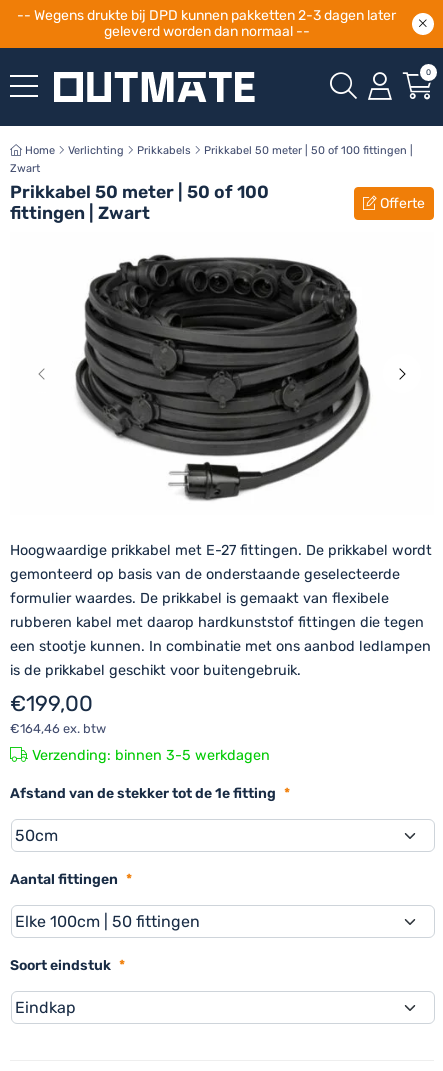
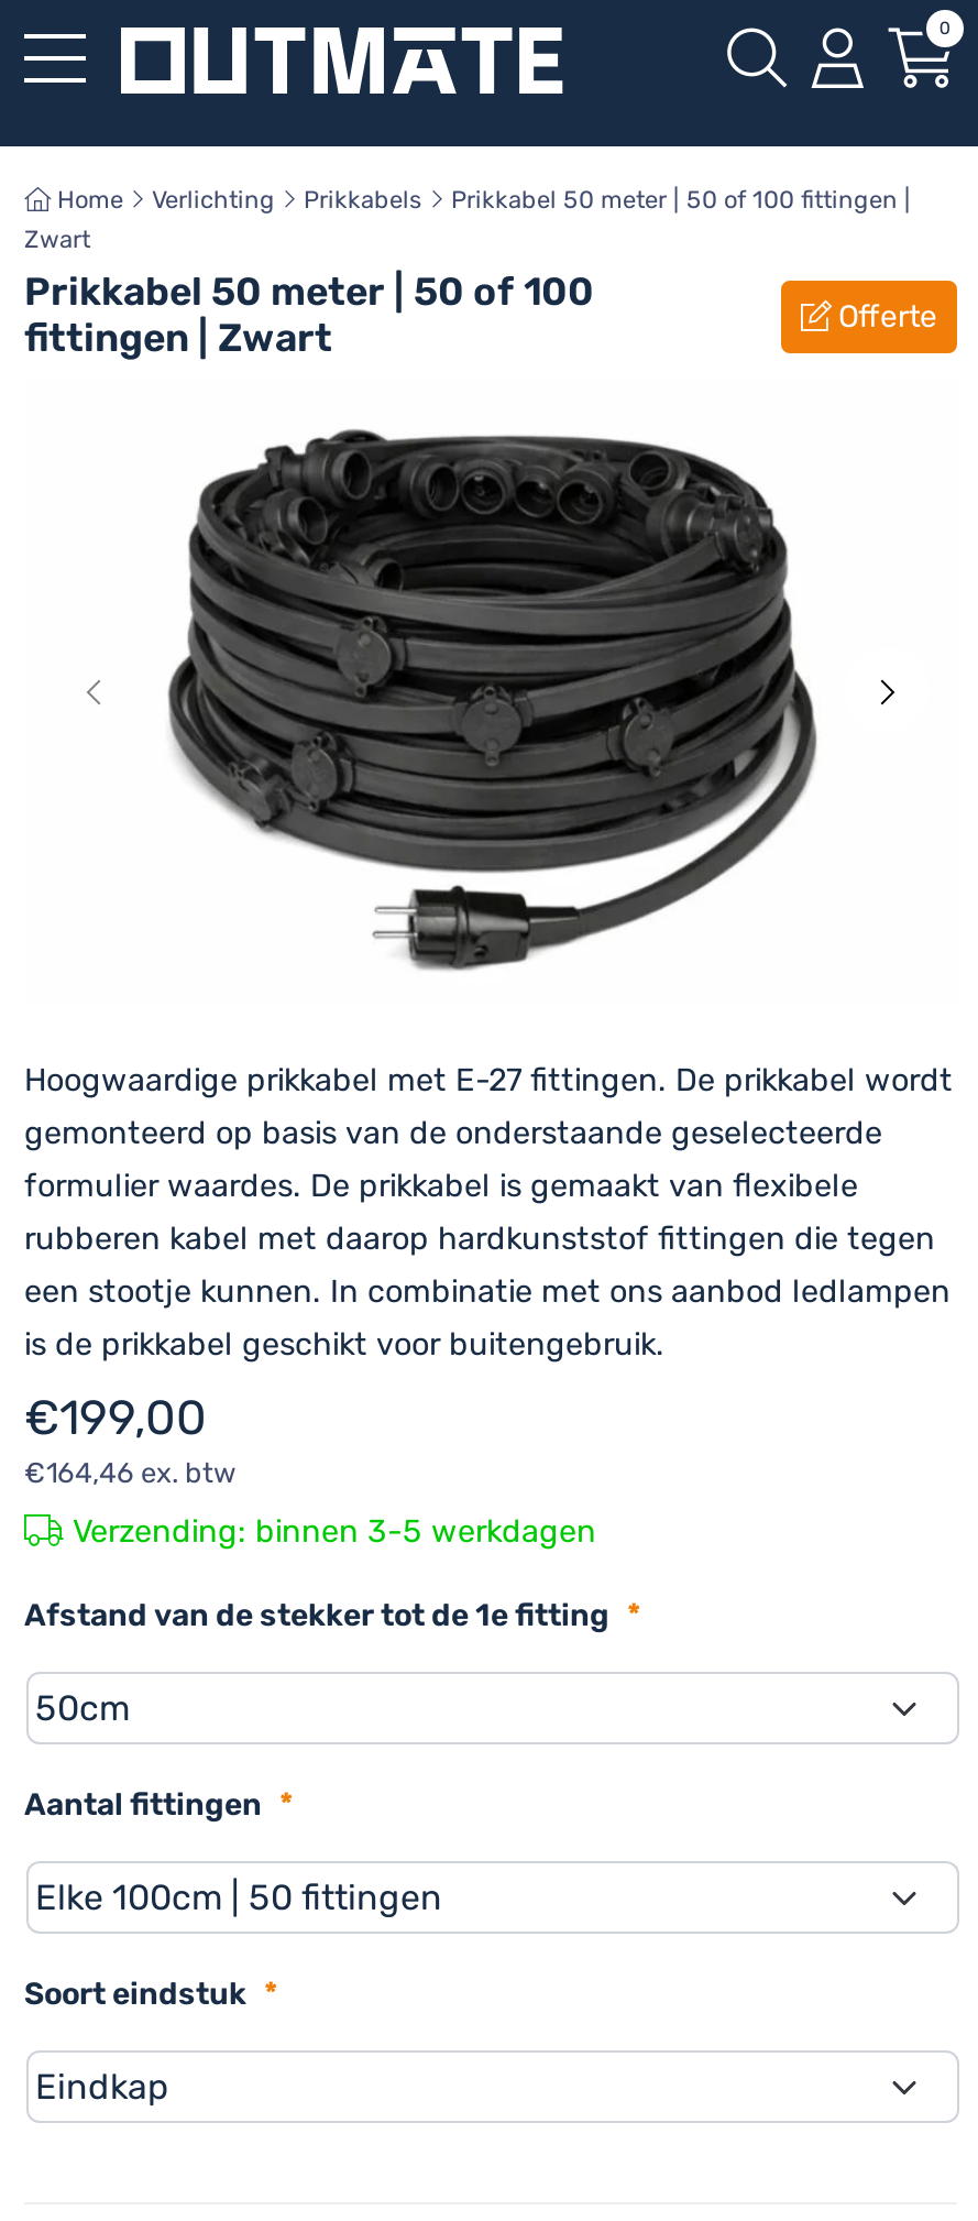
- -- Wegens drukte bij DPD kunnen pakketten 2-3 dagen later
- geleverd worden dan normaal --
